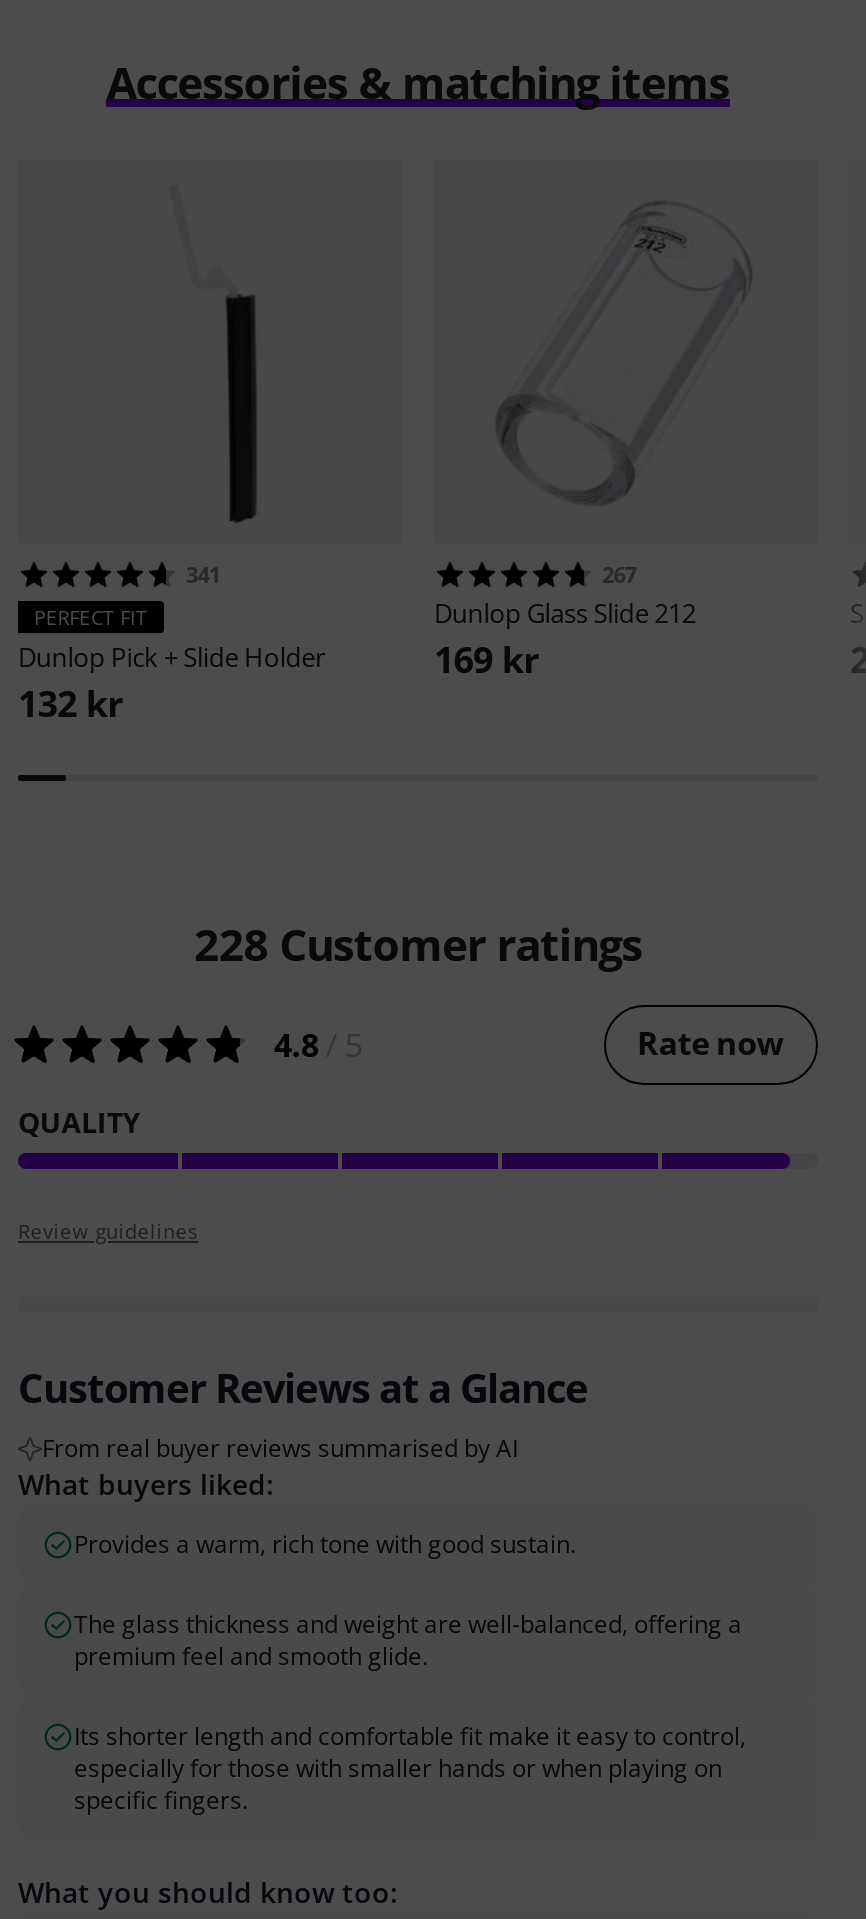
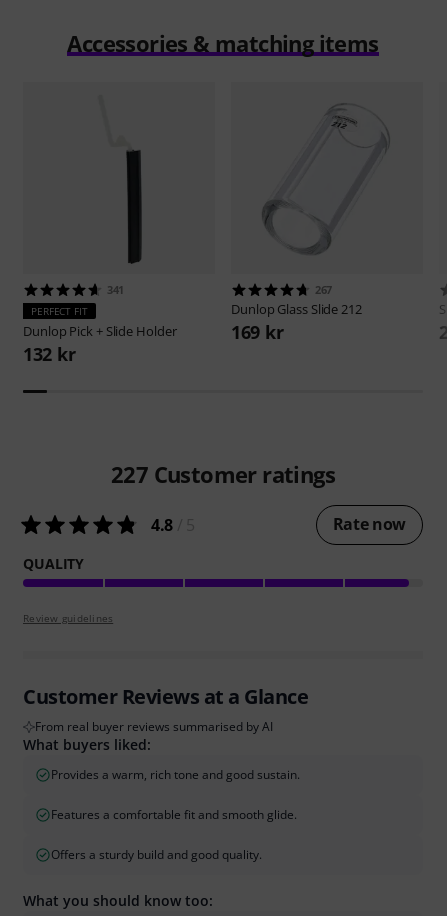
- 228 Customer ratings
+ 227 Customer ratings

- Provides a warm, rich tone with good sustain.
+ Provides a warm, rich tone and good sustain.

- The glass thickness and weight are well-balanced, offering a
- premium feel and smooth glide.
+ Features a comfortable fit and smooth glide.

- Its shorter length and comfortable fit make it easy to control,
- especially for those with smaller hands or when playing on
- specific fingers.
+ Offers a sturdy build and good quality.
